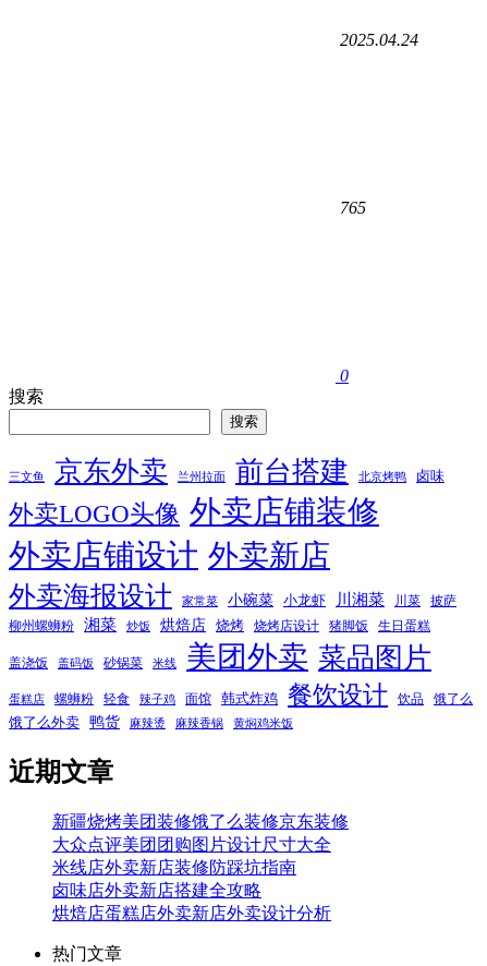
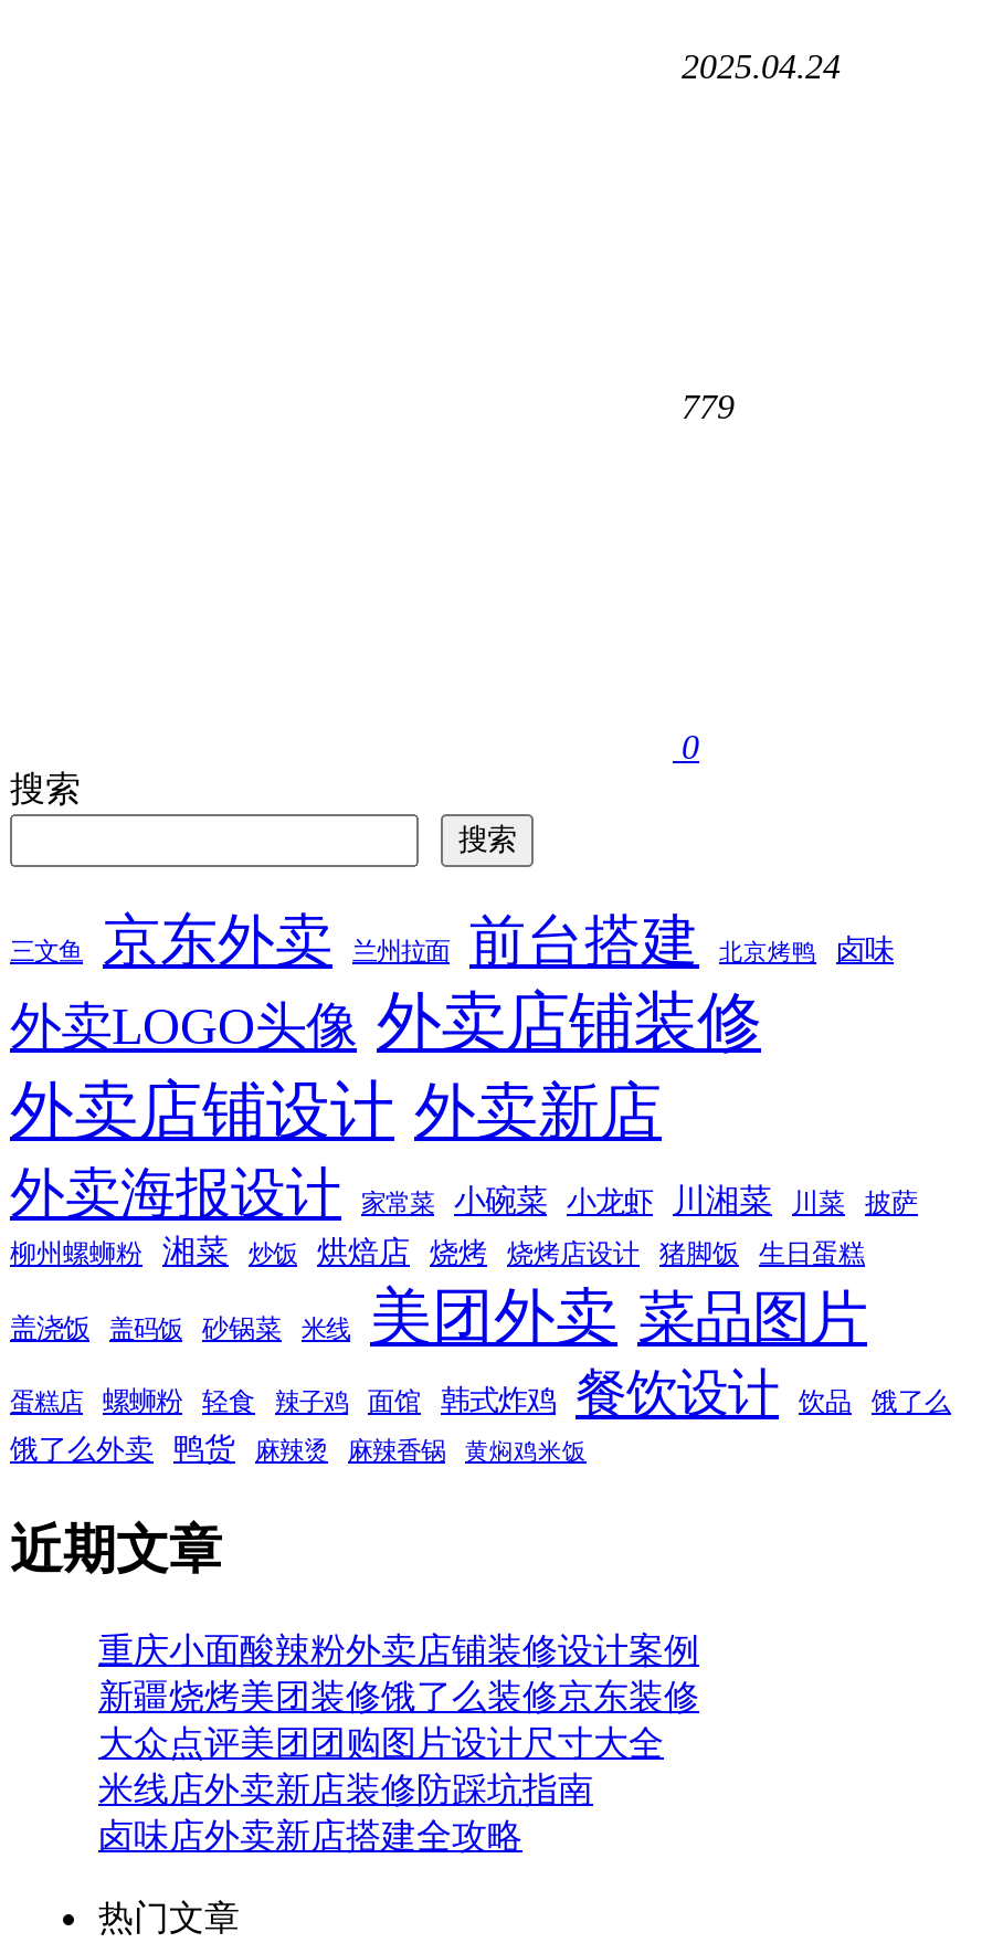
- 765
+ 779

+ 重庆小面酸辣粉外卖店铺装修设计案例

moved down: 新疆烧烤美团装修饿了么装修京东装修 | 大众点评美团团购图片设计尺寸大全 | 卤味店外卖新店搭建全攻略

- 烘焙店蛋糕店外卖新店外卖设计分析
